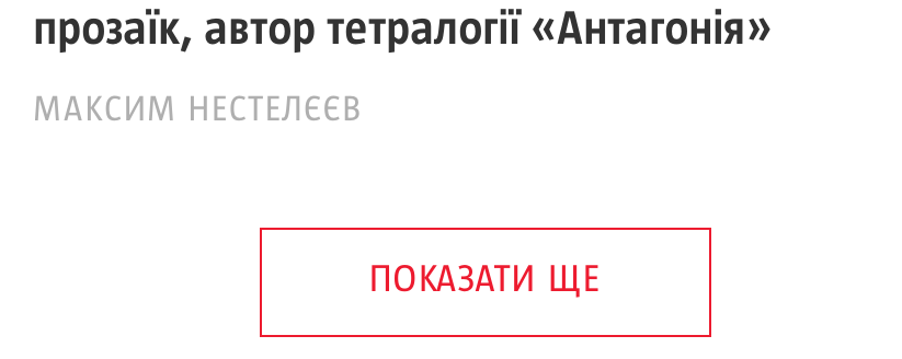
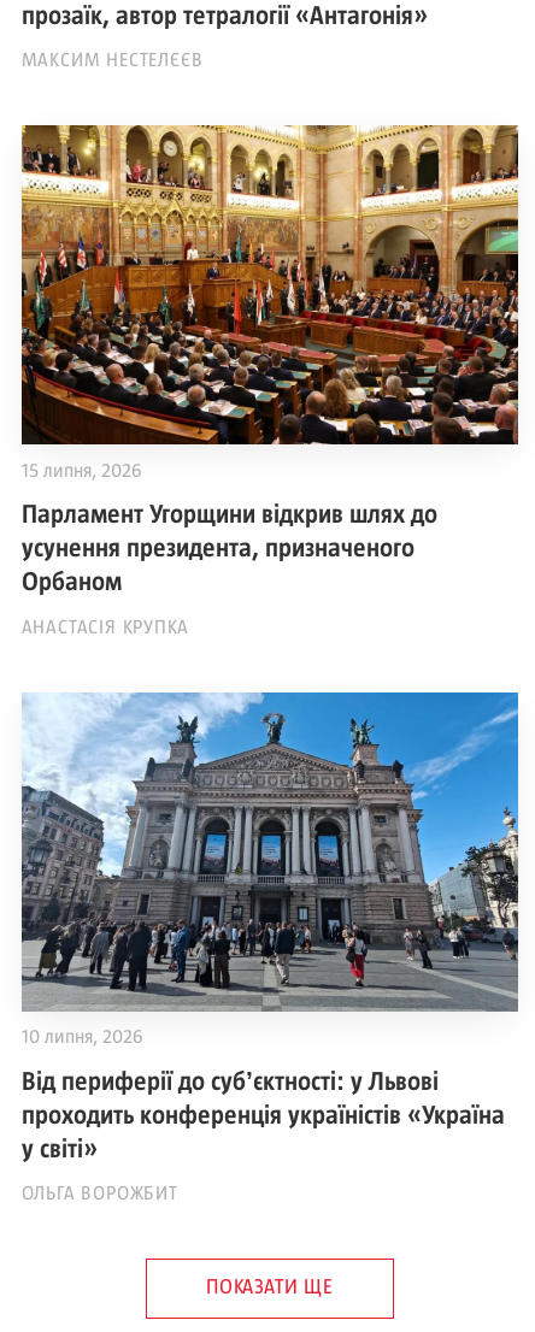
+ [image]
+ 15 липня, 2026
+ Парламент Угорщини відкрив шлях до
+ усунення президента, призначеного
+ Орбаном
+ АНАСТАСІЯ КРУПКА

+ [image]
+ 10 липня, 2026
+ Від периферії до субʼєктності: у Львові
+ проходить конференція україністів «Україна
+ у світі»
+ ОЛЬГА ВОРОЖБИТ
